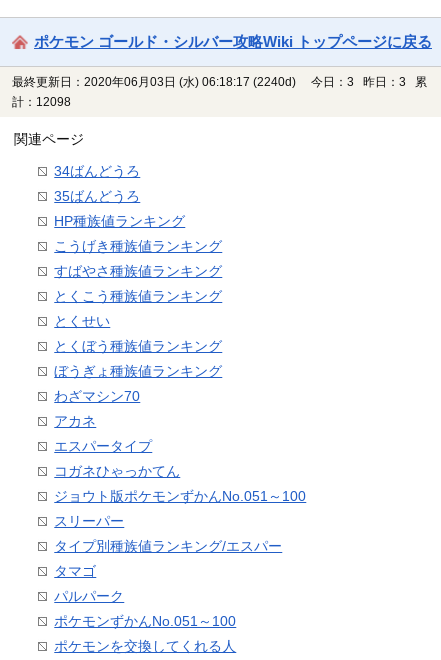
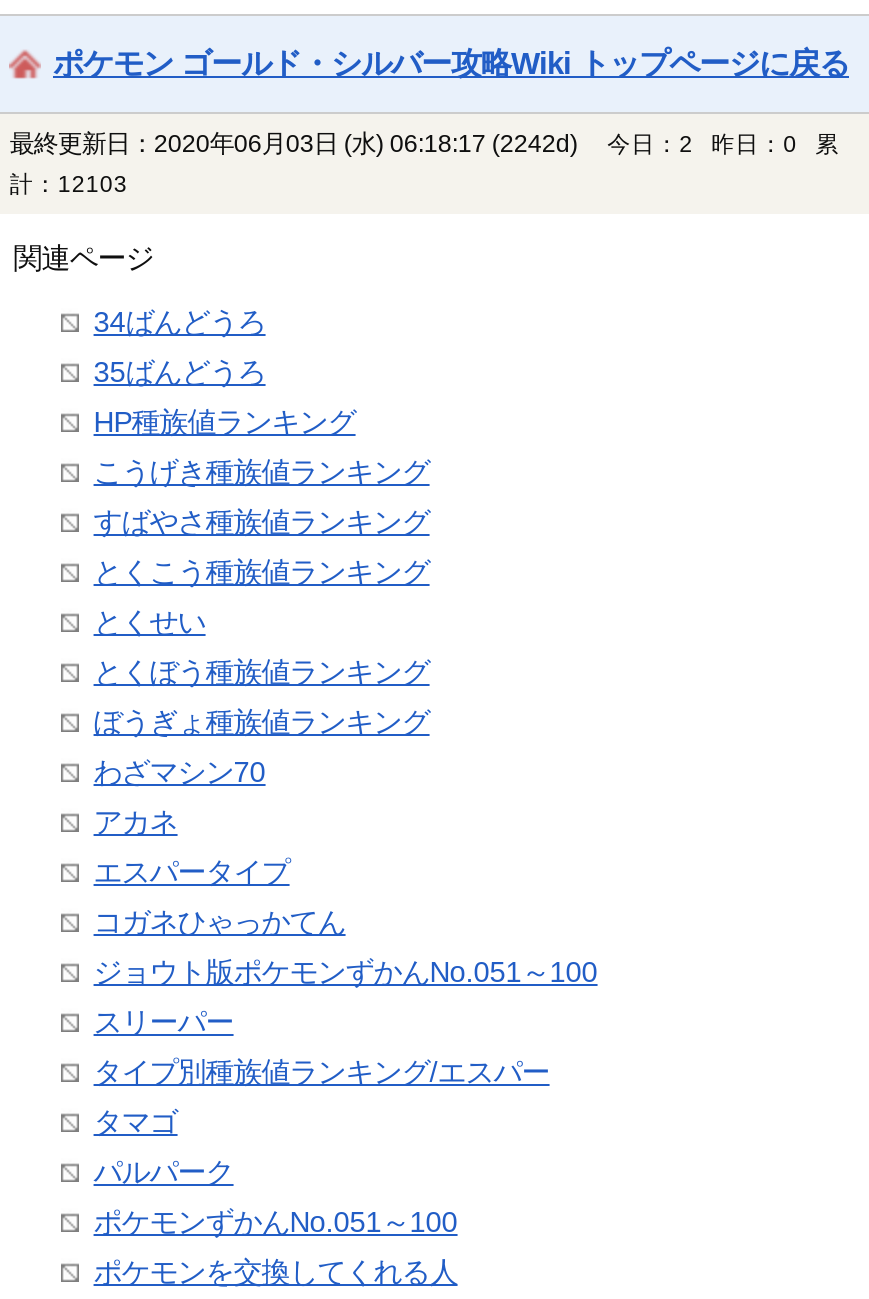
- 最終更新日：2020年06月03日 (水) 06:18:17 (2240d)
+ 最終更新日：2020年06月03日 (水) 06:18:17 (2242d)

- 今日：3 昨日：3 累
+ 今日：2 昨日：0 累

- 計：12098
+ 計：12103
